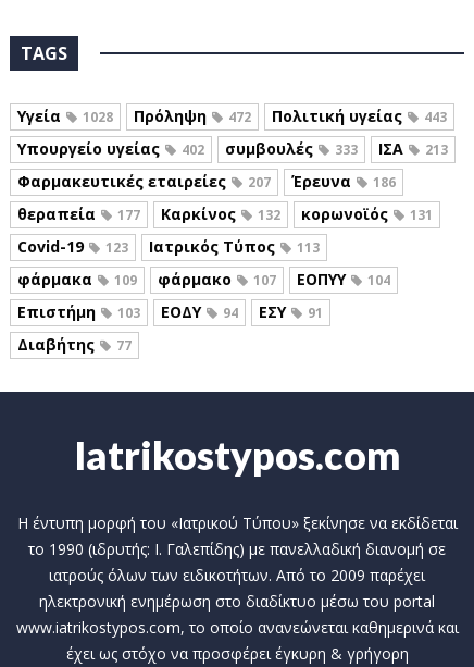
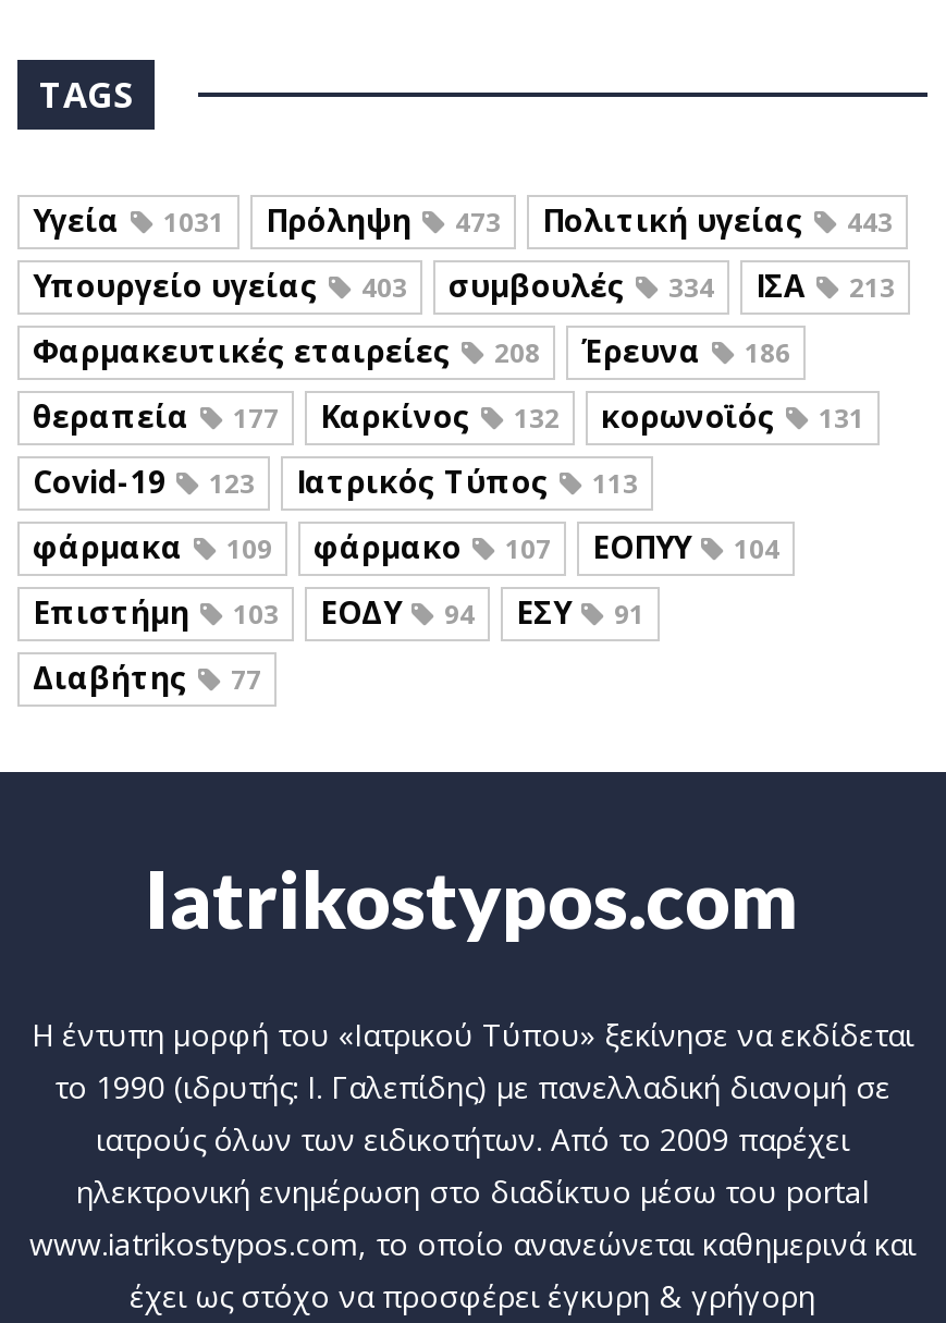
- 1028
+ 1031

- 472
+ 473

- 402
+ 403

- 333
+ 334

- Φαρμακευτικές εταιρείες 207 Έρευνα 186
+ Φαρμακευτικές εταιρείες 208 Έρευνα 186
